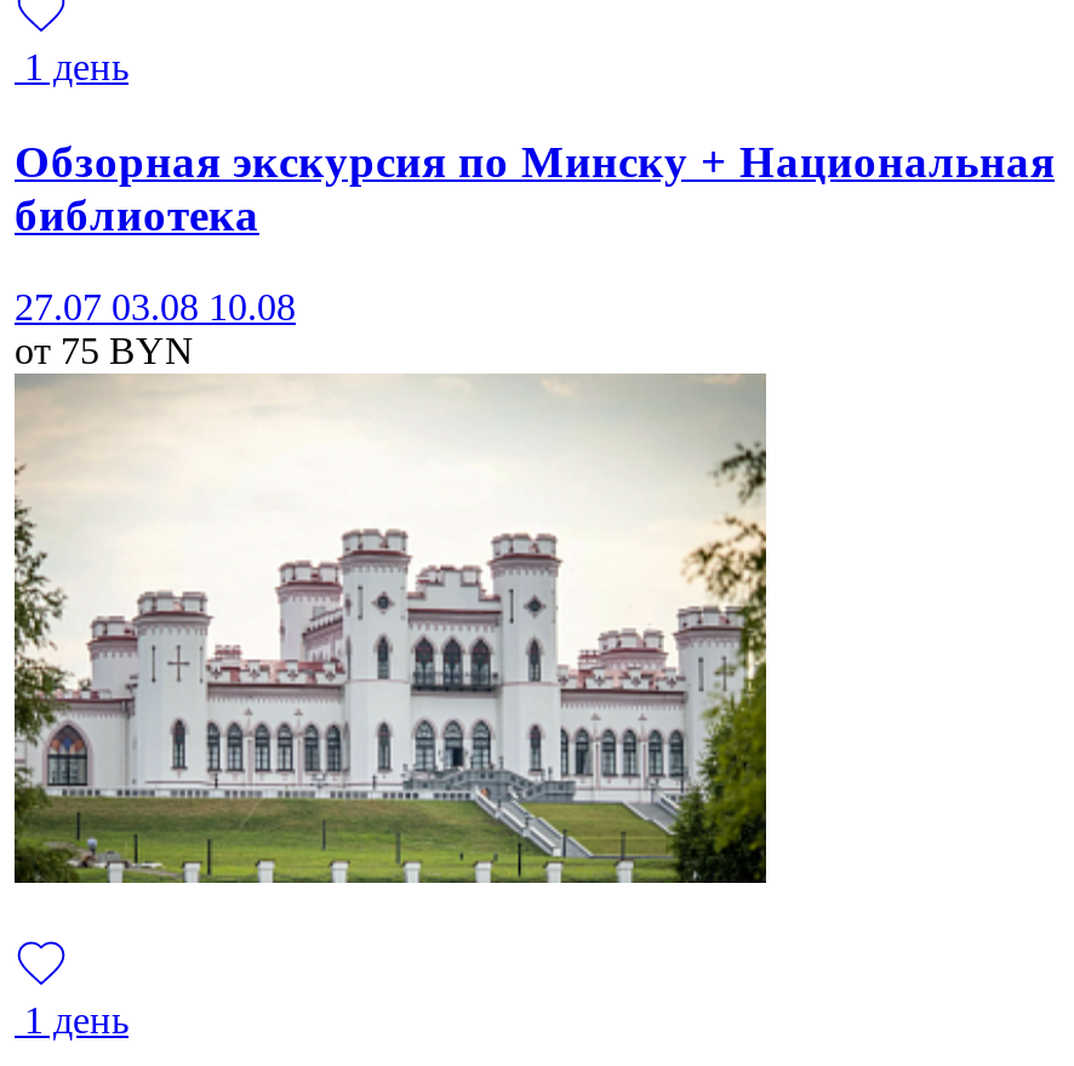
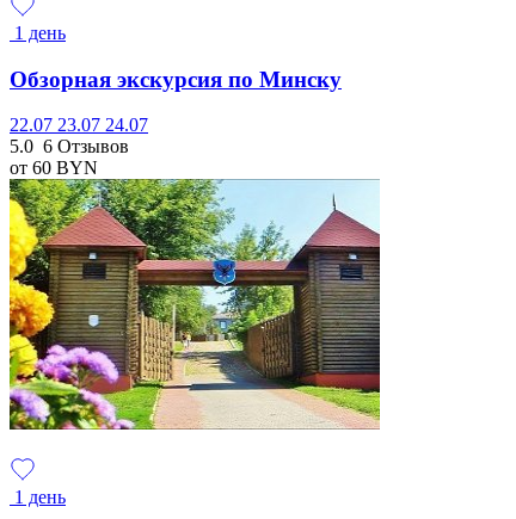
- Обзорная экскурсия по Минску + Национальная
- библиотека
+ Обзорная экскурсия по Минску

- 27.07 03.08 10.08
- от 75 BYN
+ 22.07 23.07 24.07
+ 5.0 6 Отзывов
+ от 60 BYN

- [image]
+ [image]
